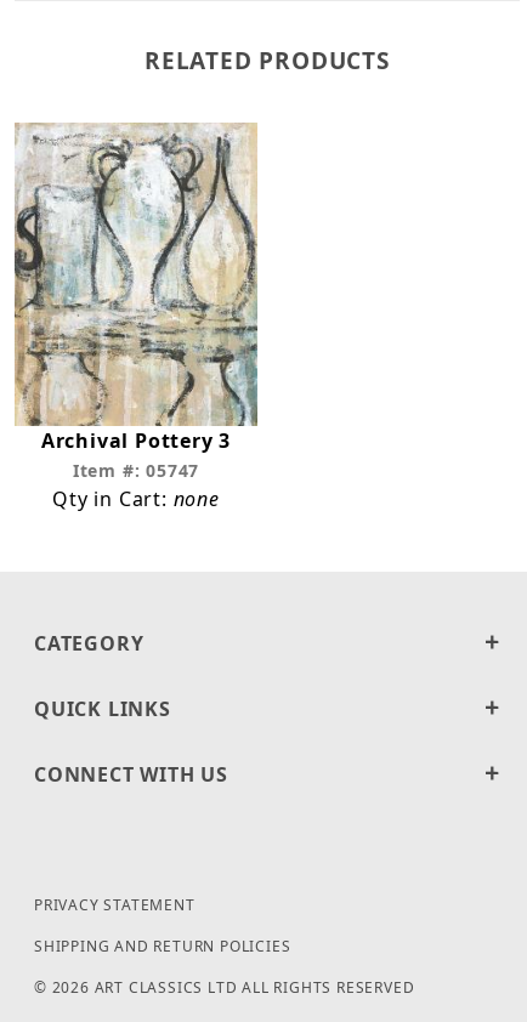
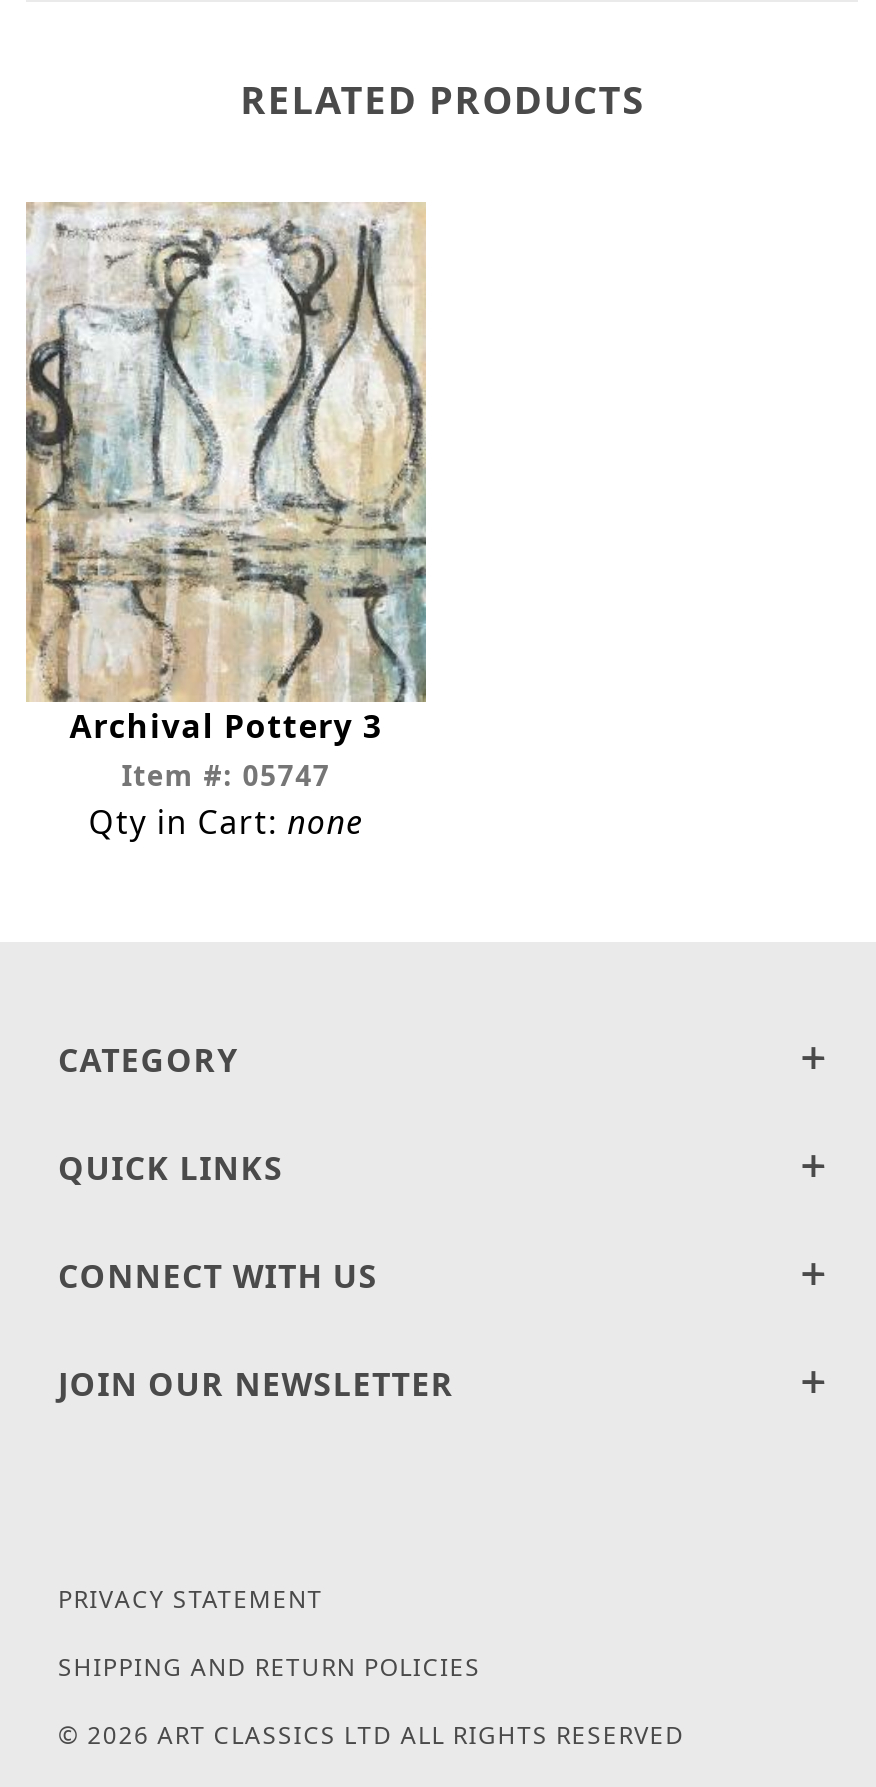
+ JOIN OUR NEWSLETTER
